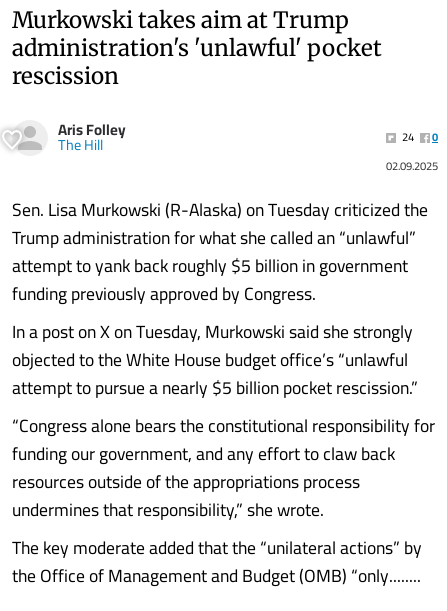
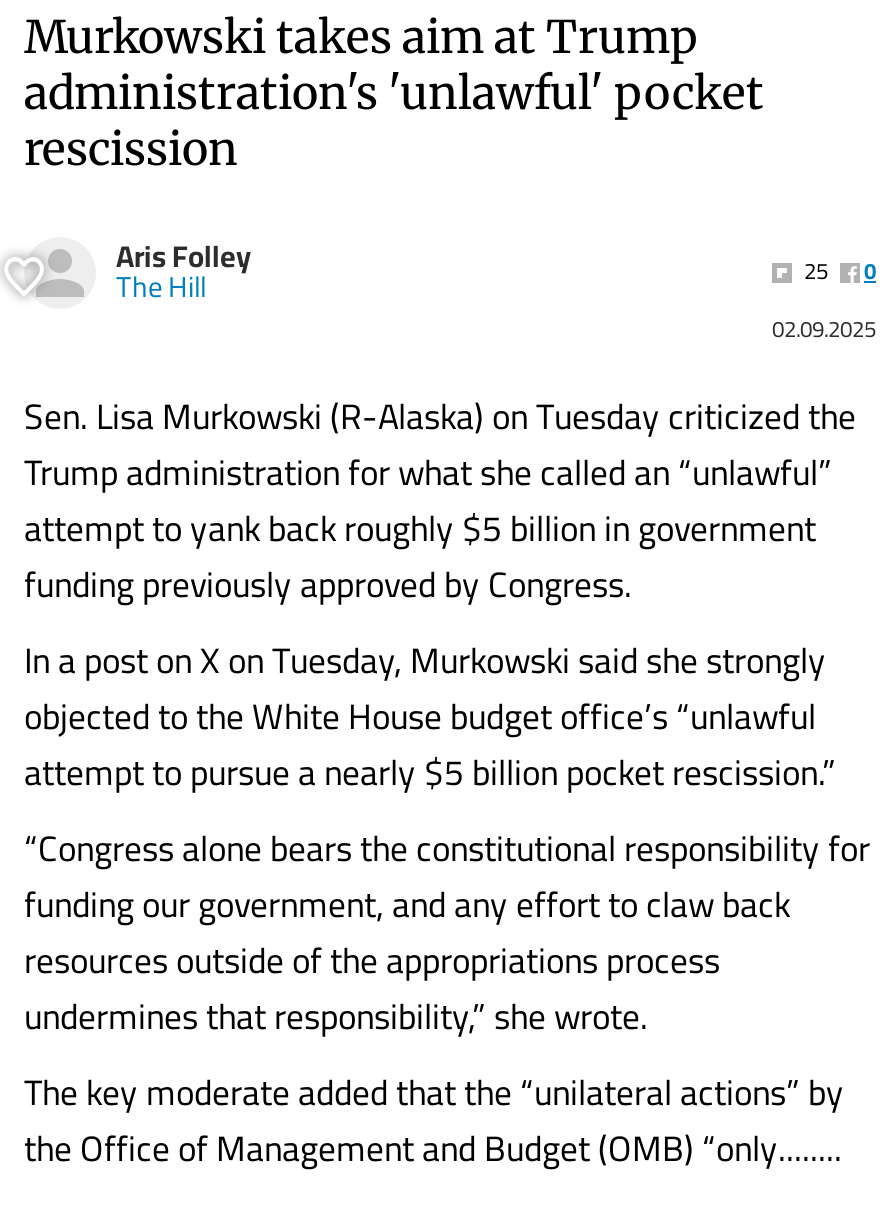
- 24 0
+ 25 0
